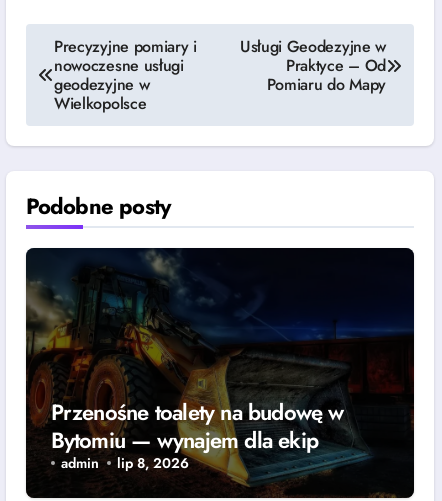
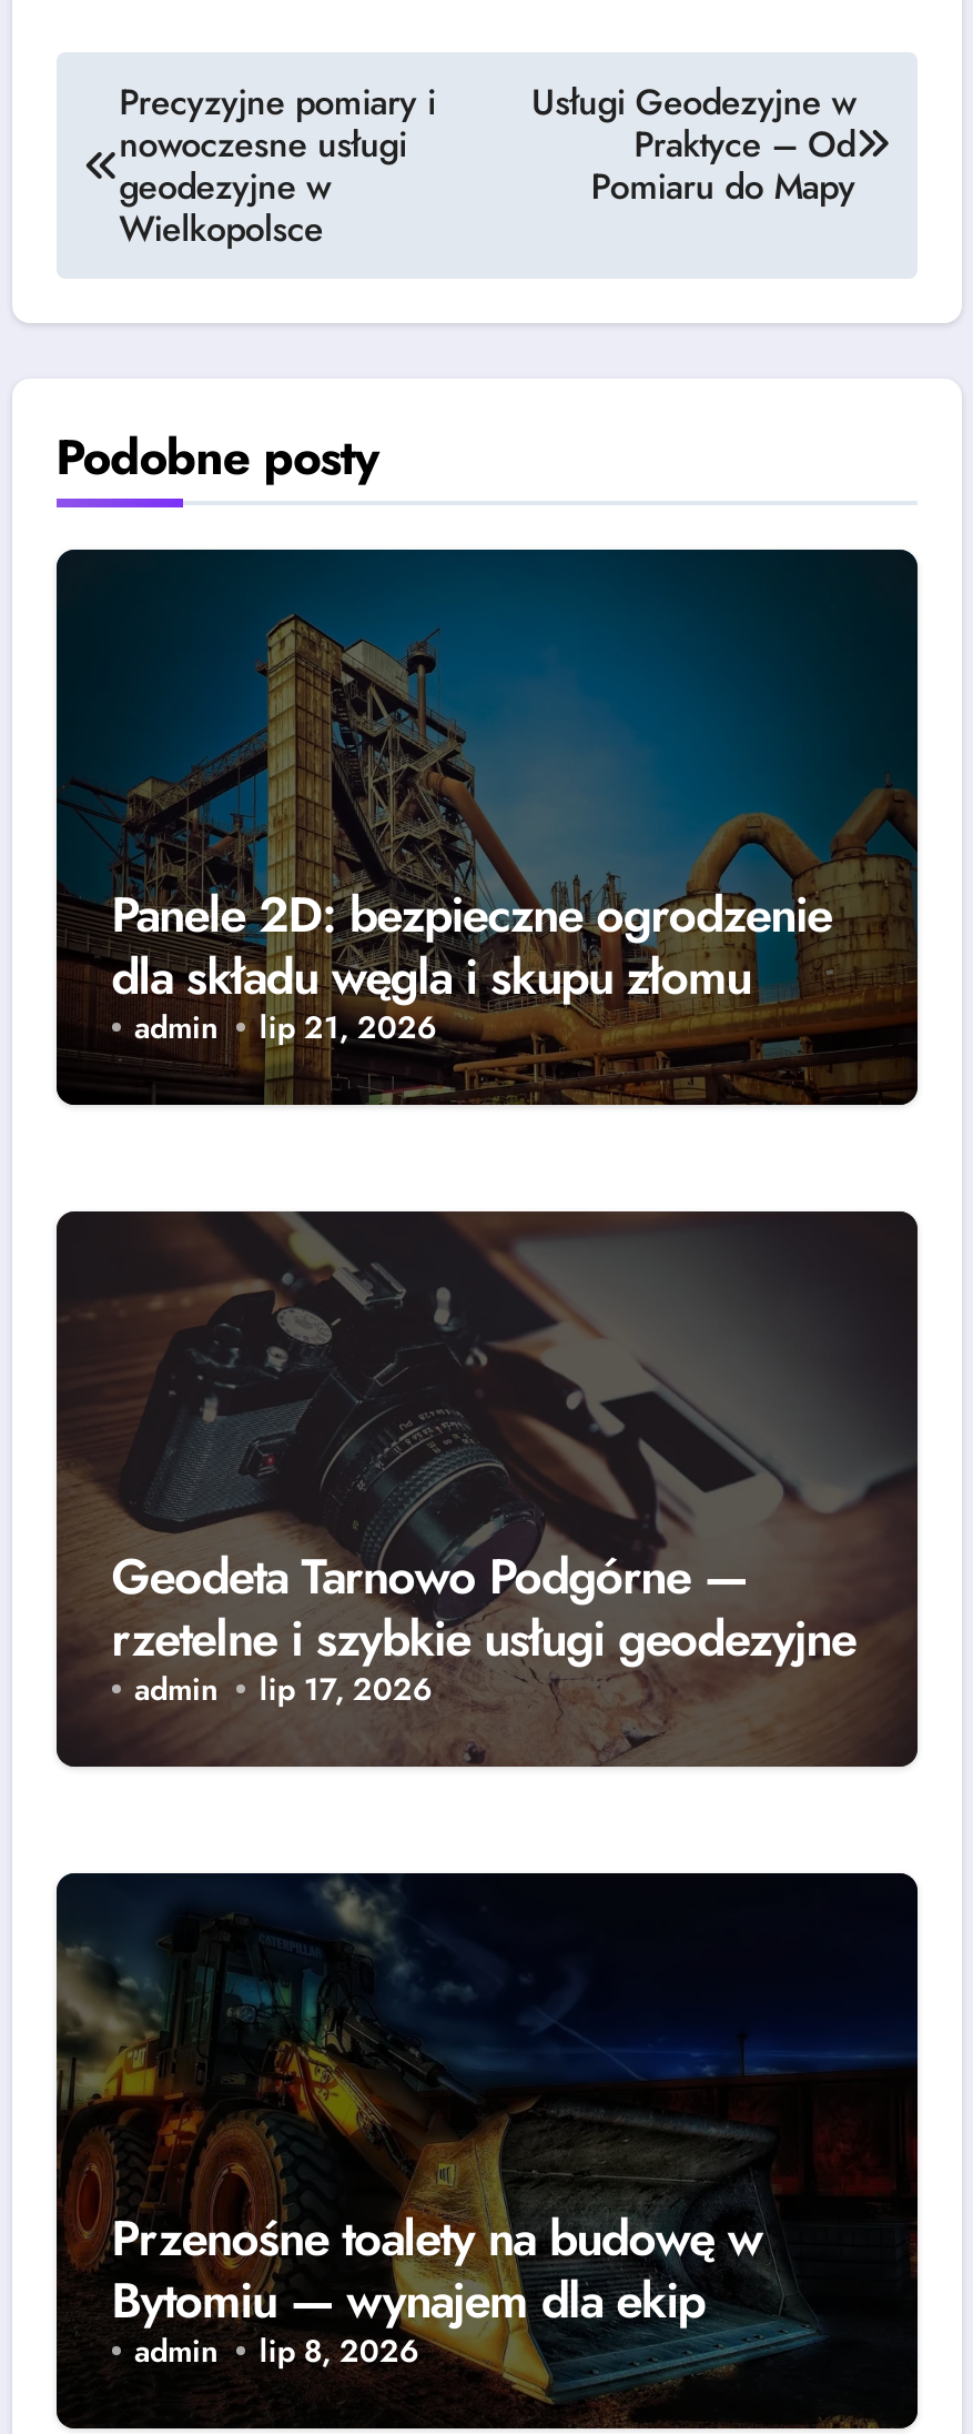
+ [image]
+ Geodeta Tarnowo Podgórne —
+ rzetelne i szybkie usługi geodezyjne
+ admin
+ lip 17, 2026

+ [image]
+ Panele 2D: bezpieczne ogrodzenie
+ dla składu węgla i skupu złomu
+ admin
+ lip 21, 2026
